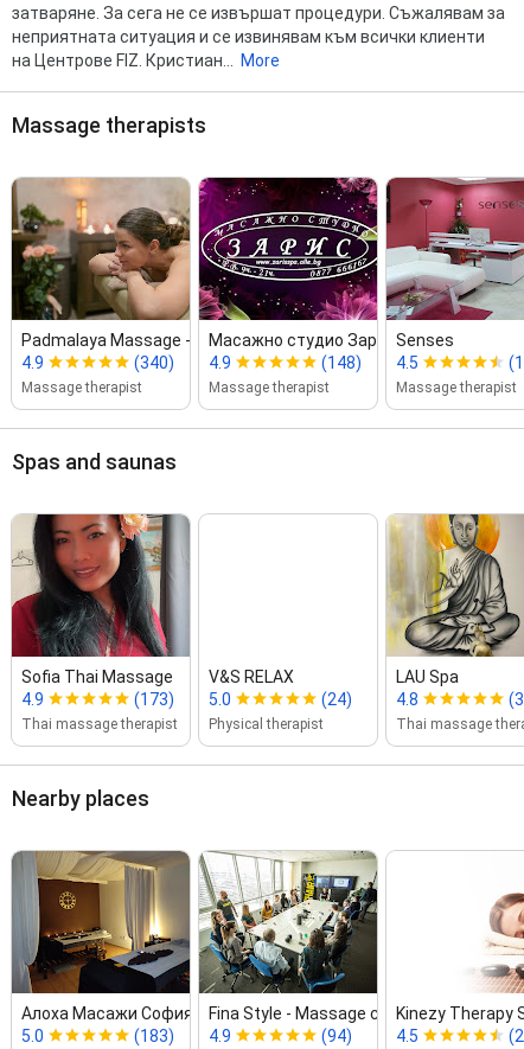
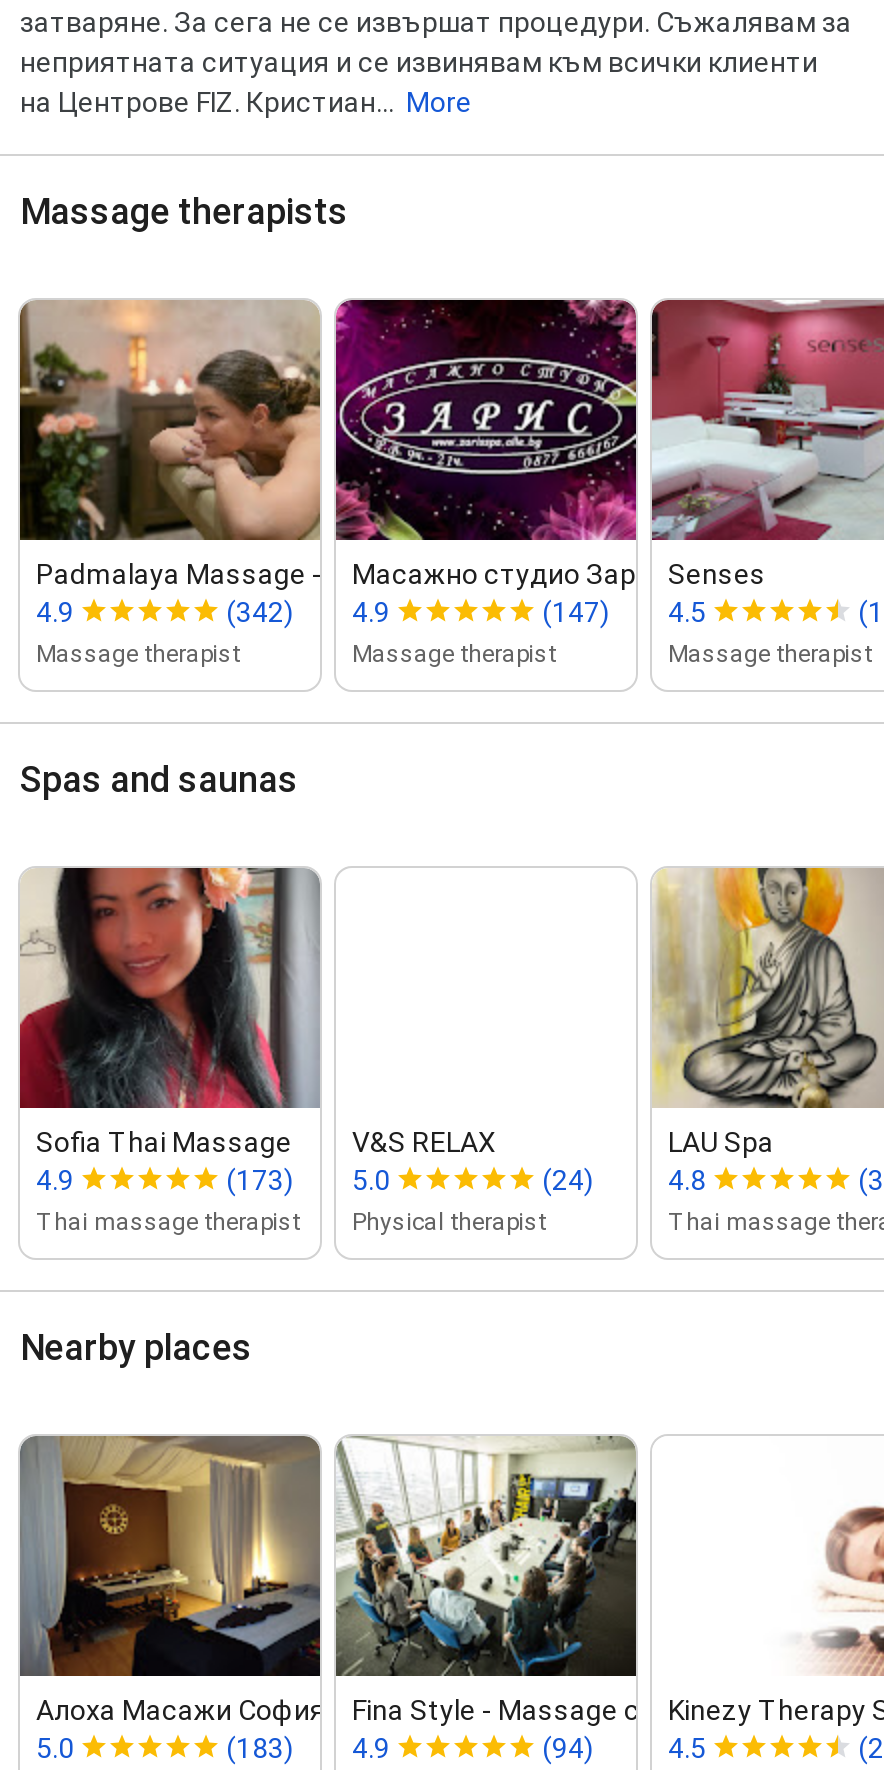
- (340) 4.9
+ (342) 4.9

- (148) 4.5
+ (147) 4.5
